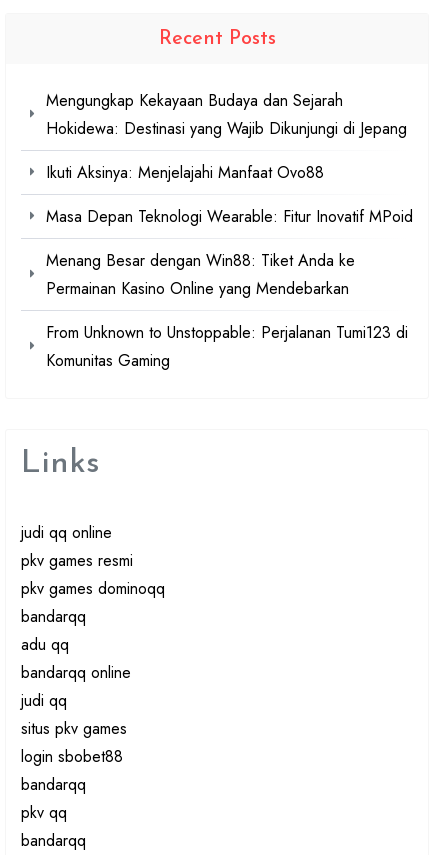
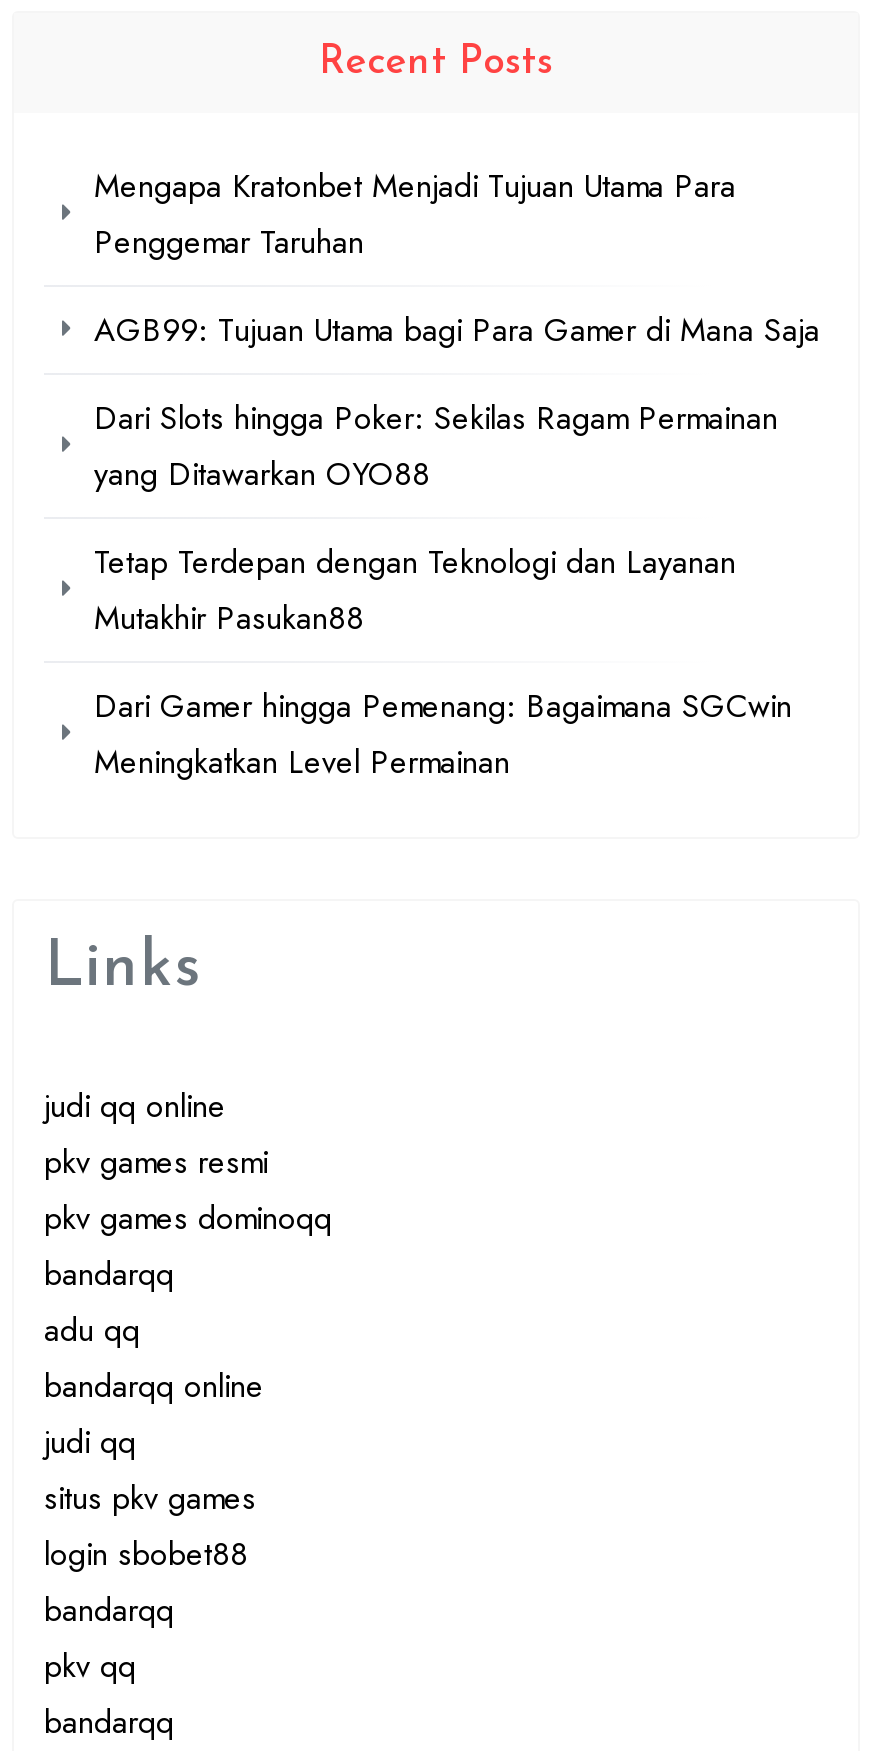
- Mengungkap Kekayaan Budaya dan Sejarah
- Hokidewa: Destinasi yang Wajib Dikunjungi di Jepang
+ Mengapa Kratonbet Menjadi Tujuan Utama Para
+ Penggemar Taruhan

- Ikuti Aksinya: Menjelajahi Manfaat Ovo88
+ AGB99: Tujuan Utama bagi Para Gamer di Mana Saja

- Masa Depan Teknologi Wearable: Fitur Inovatif MPoid
+ Dari Slots hingga Poker: Sekilas Ragam Permainan
+ yang Ditawarkan OYO88

- Menang Besar dengan Win88: Tiket Anda ke
- Permainan Kasino Online yang Mendebarkan
+ Tetap Terdepan dengan Teknologi dan Layanan
+ Mutakhir Pasukan88

- From Unknown to Unstoppable: Perjalanan Tumi123 di
- Komunitas Gaming
+ Dari Gamer hingga Pemenang: Bagaimana SGCwin
+ Meningkatkan Level Permainan
